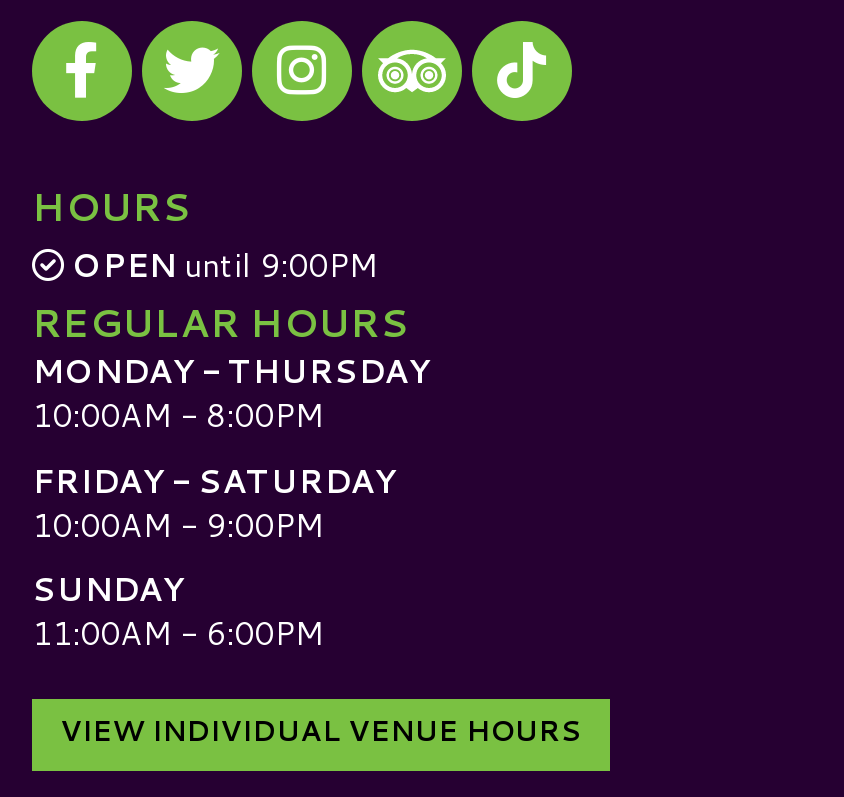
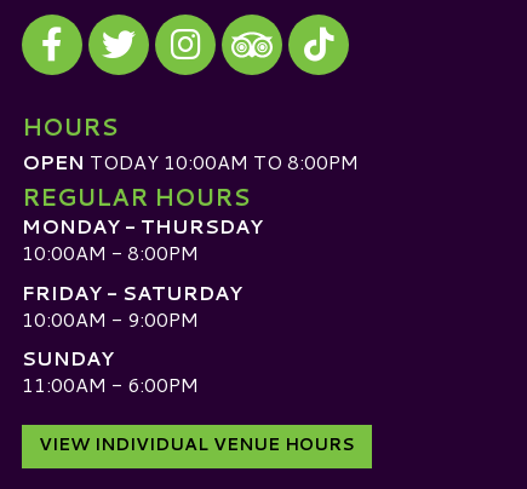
- OPEN until 9:00PM
+ OPEN TODAY 10:00AM TO 8:00PM
